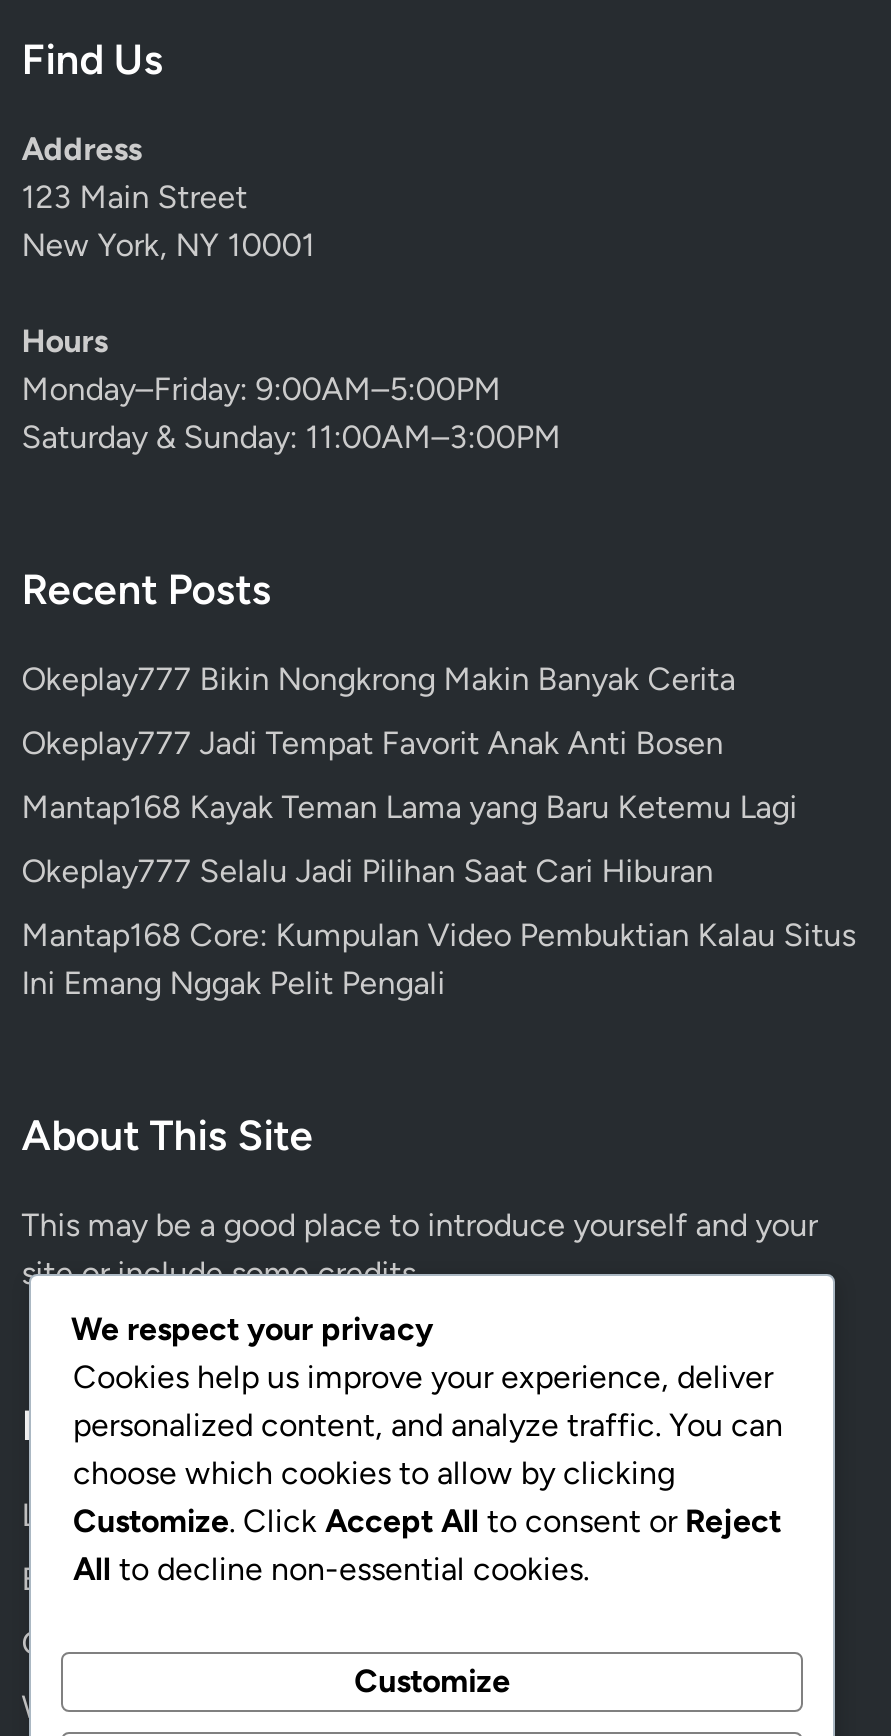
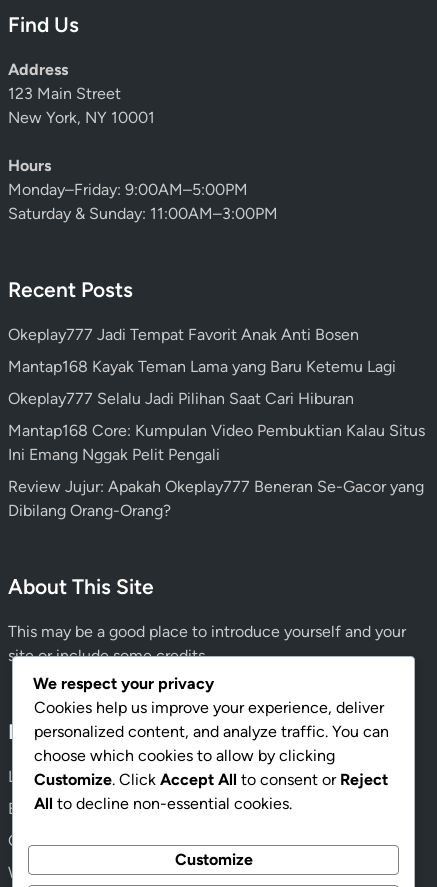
- Okeplay777 Bikin Nongkrong Makin Banyak Cerita

moved up: Okeplay777 Jadi Tempat Favorit Anak Anti Bosen | Mantap168 Kayak Teman Lama yang Baru Ketemu Lagi | Okeplay777 Selalu Jadi Pilihan Saat Cari Hiburan | Mantap168 Core: Kumpulan Video Pembuktian Kalau Situs | Ini Emang Nggak Pelit Pengali

+ Review Jujur: Apakah Okeplay777 Beneran Se-Gacor yang
+ Dibilang Orang-Orang?
